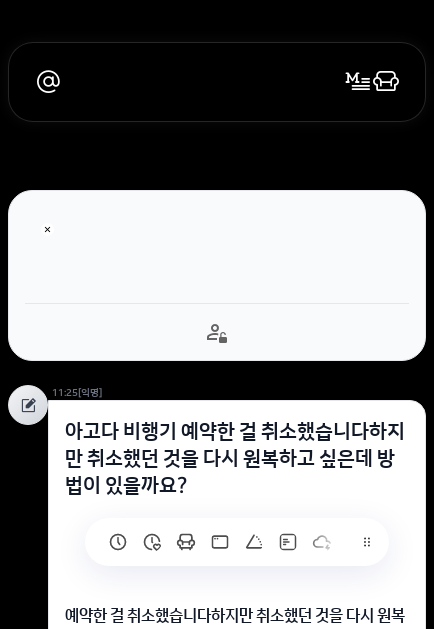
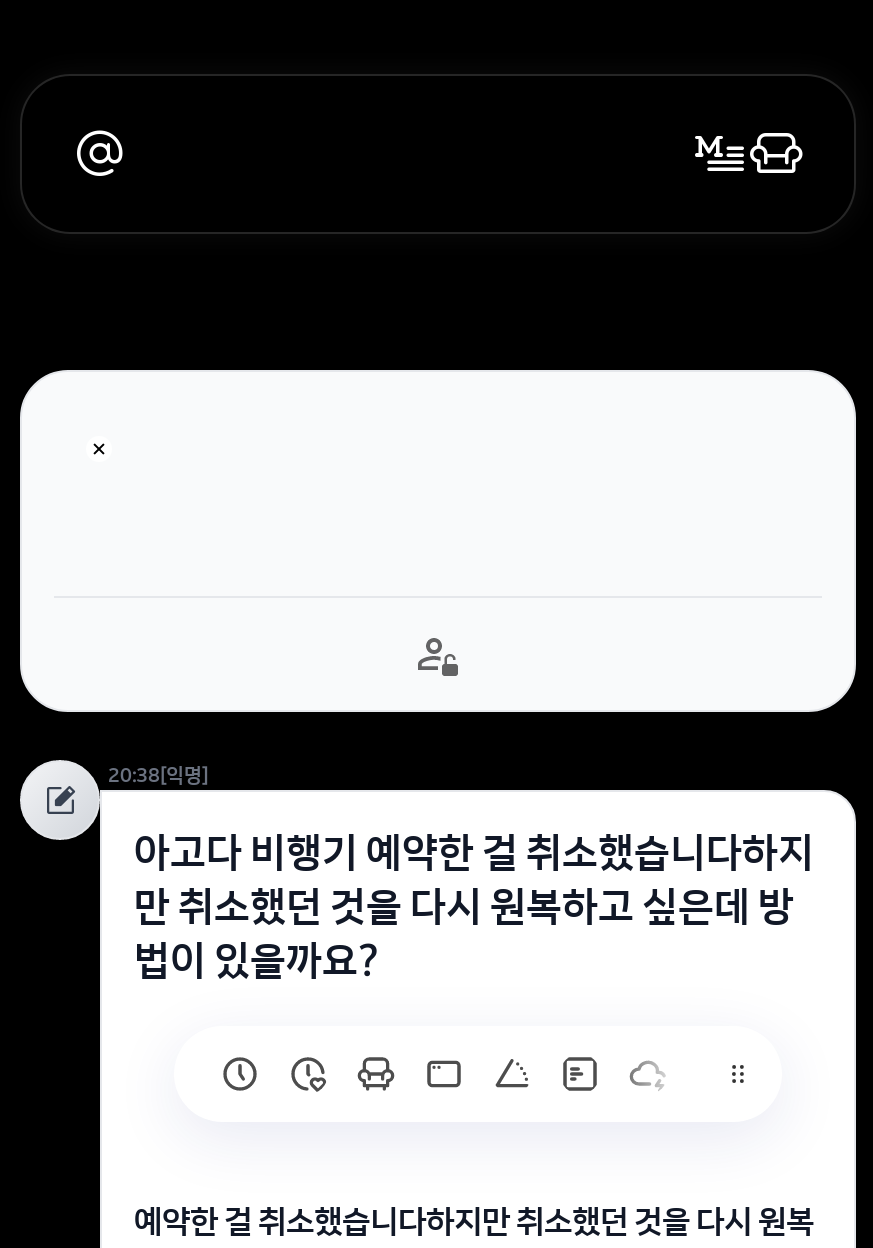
- 11:25[익명]
+ 20:38[익명]
